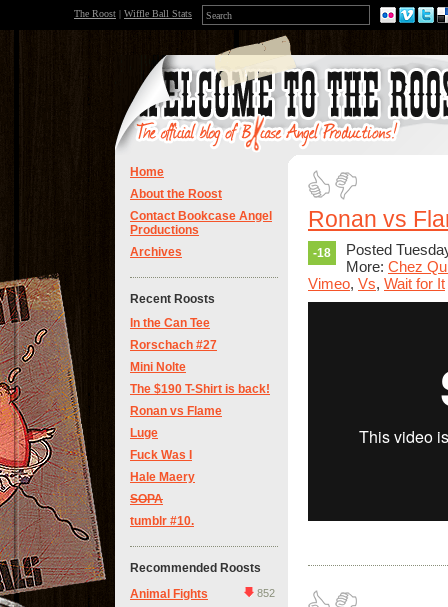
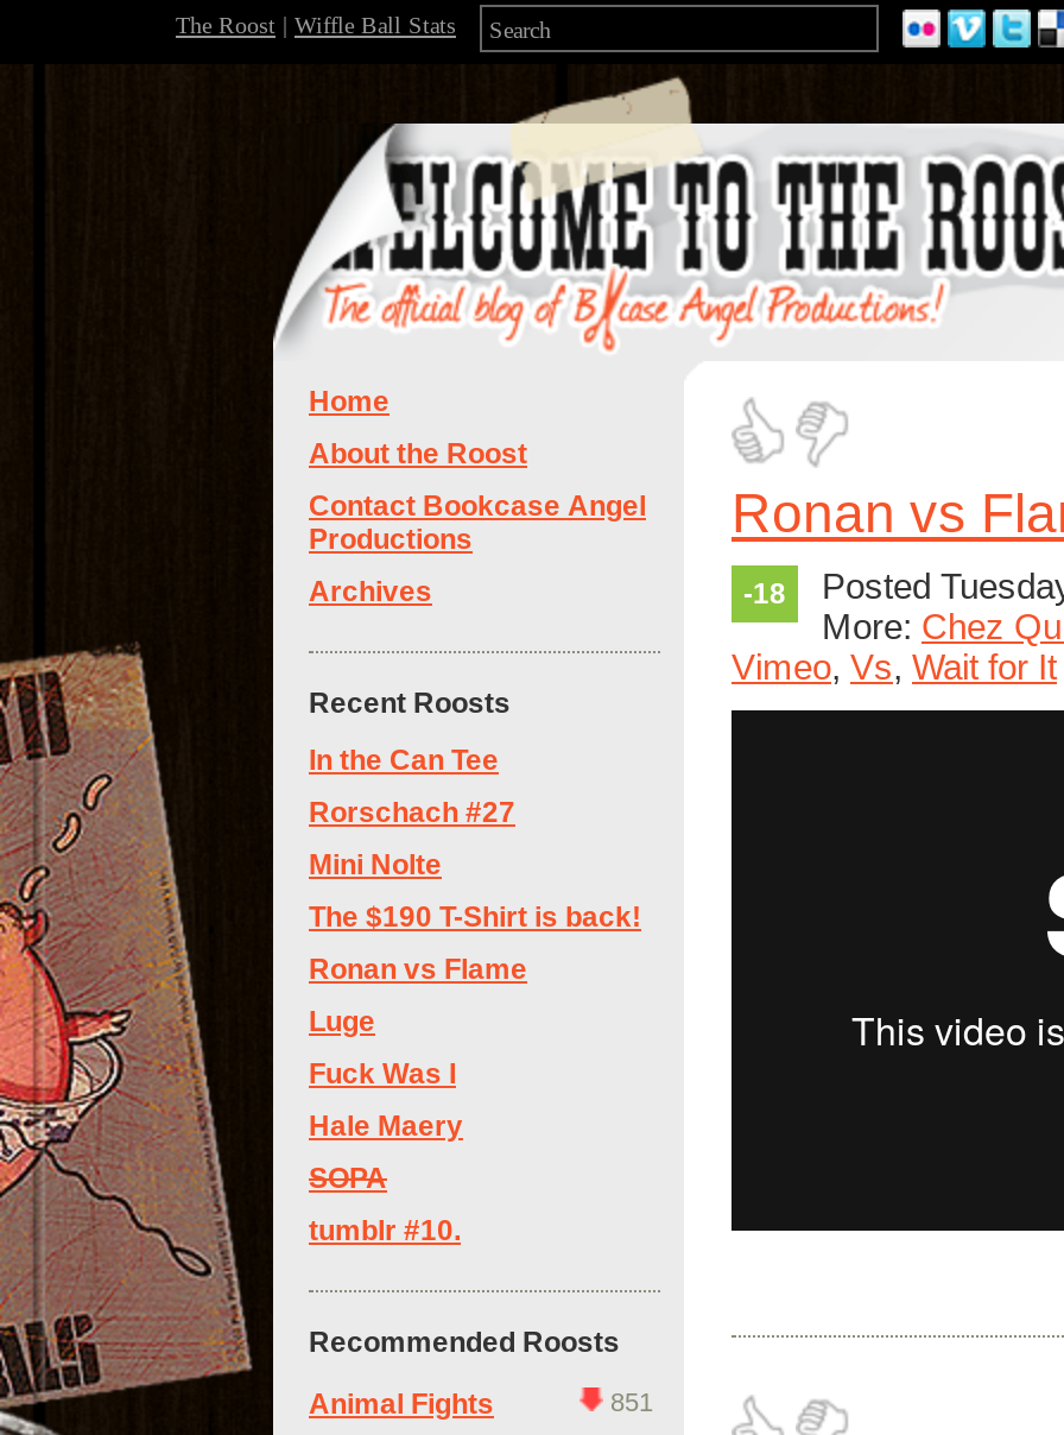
- 852
+ 851
